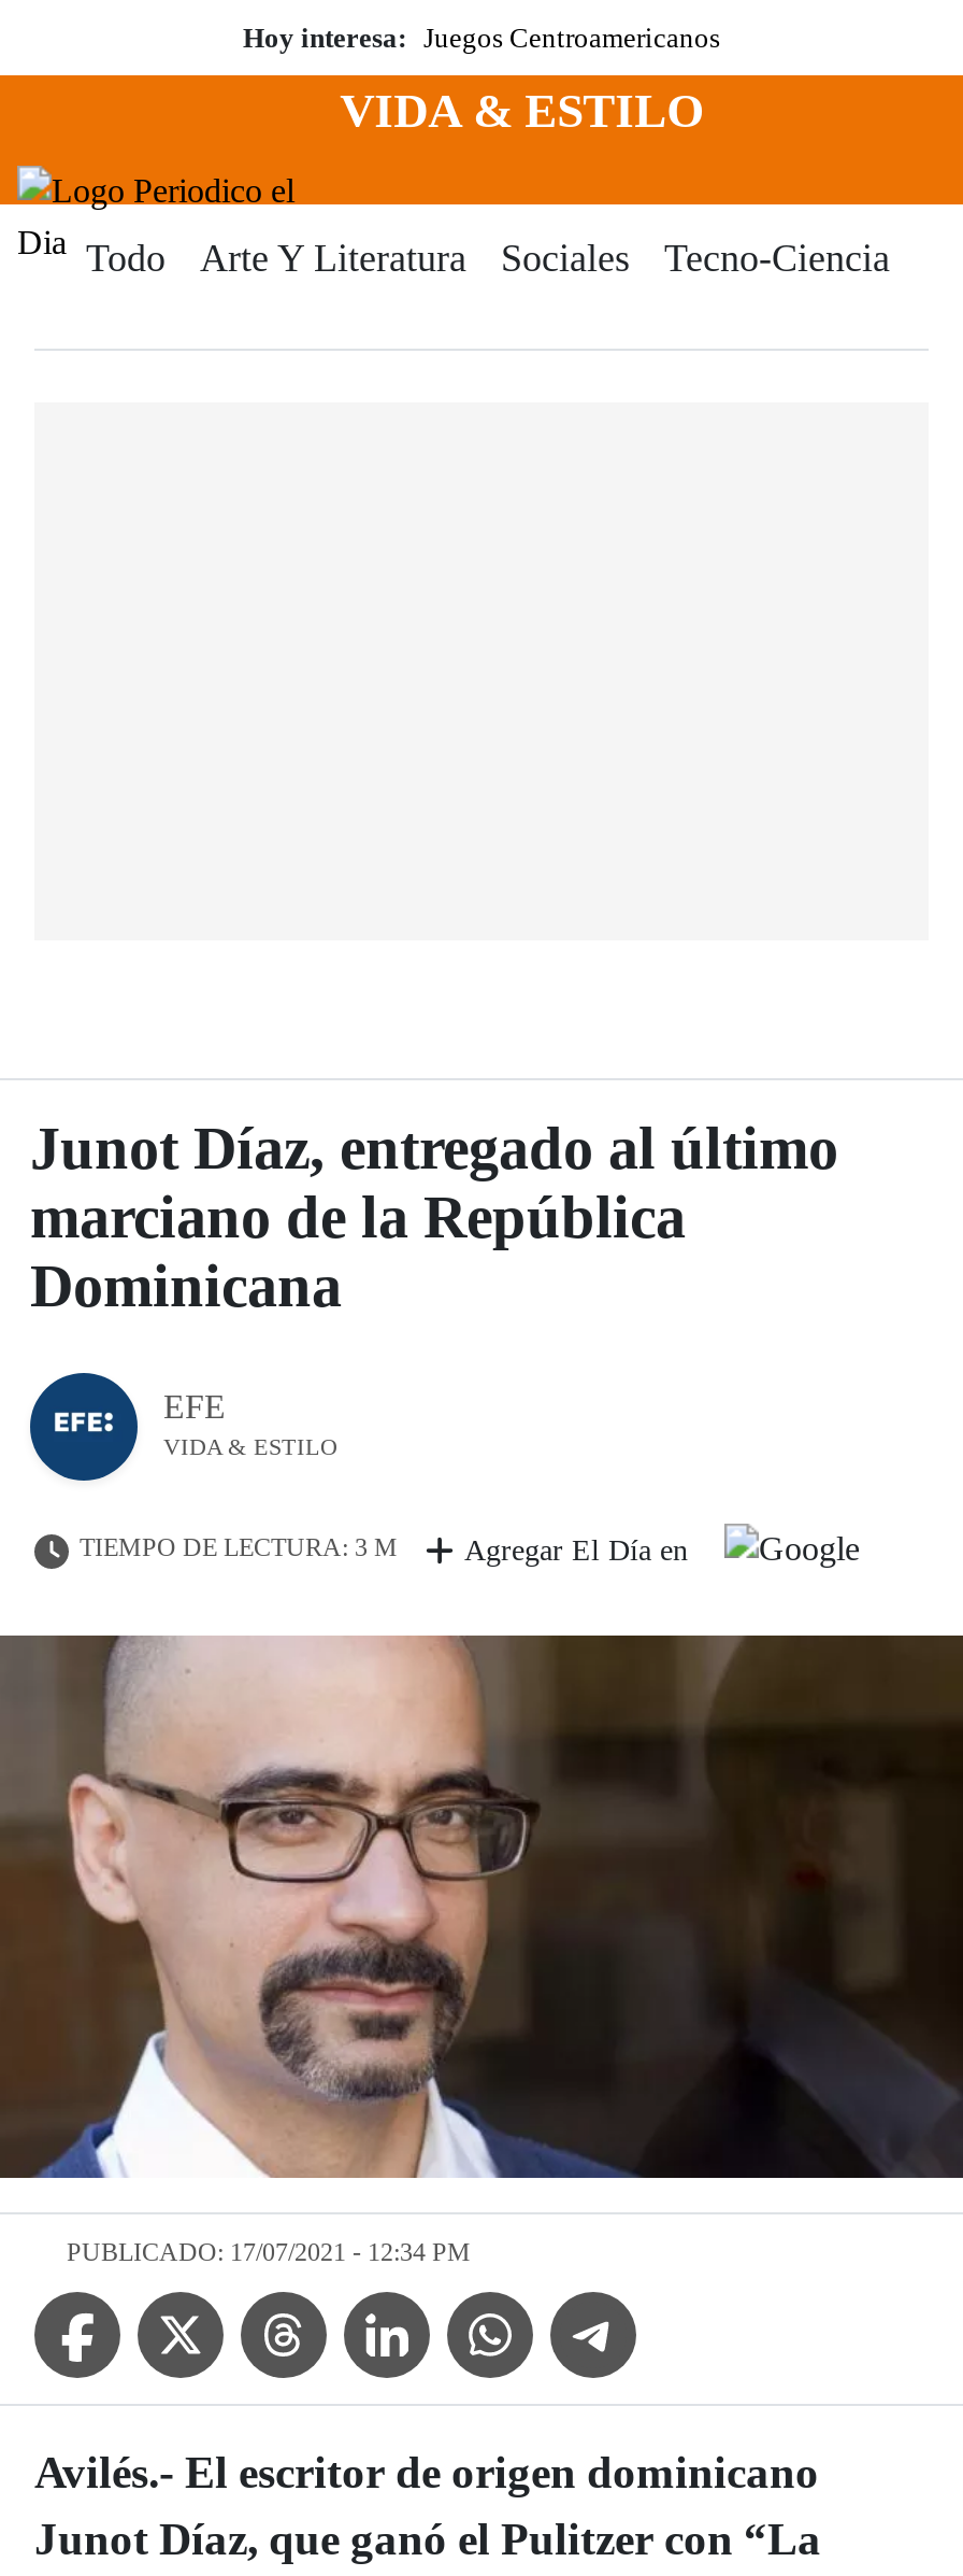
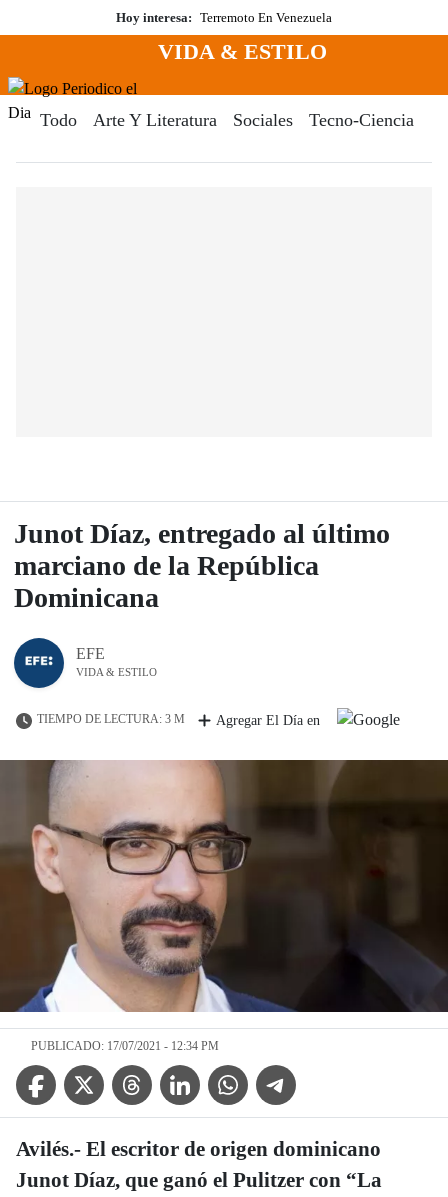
- Hoy interesa: Juegos Centroamericanos
+ Hoy interesa: Terremoto En Venezuela
